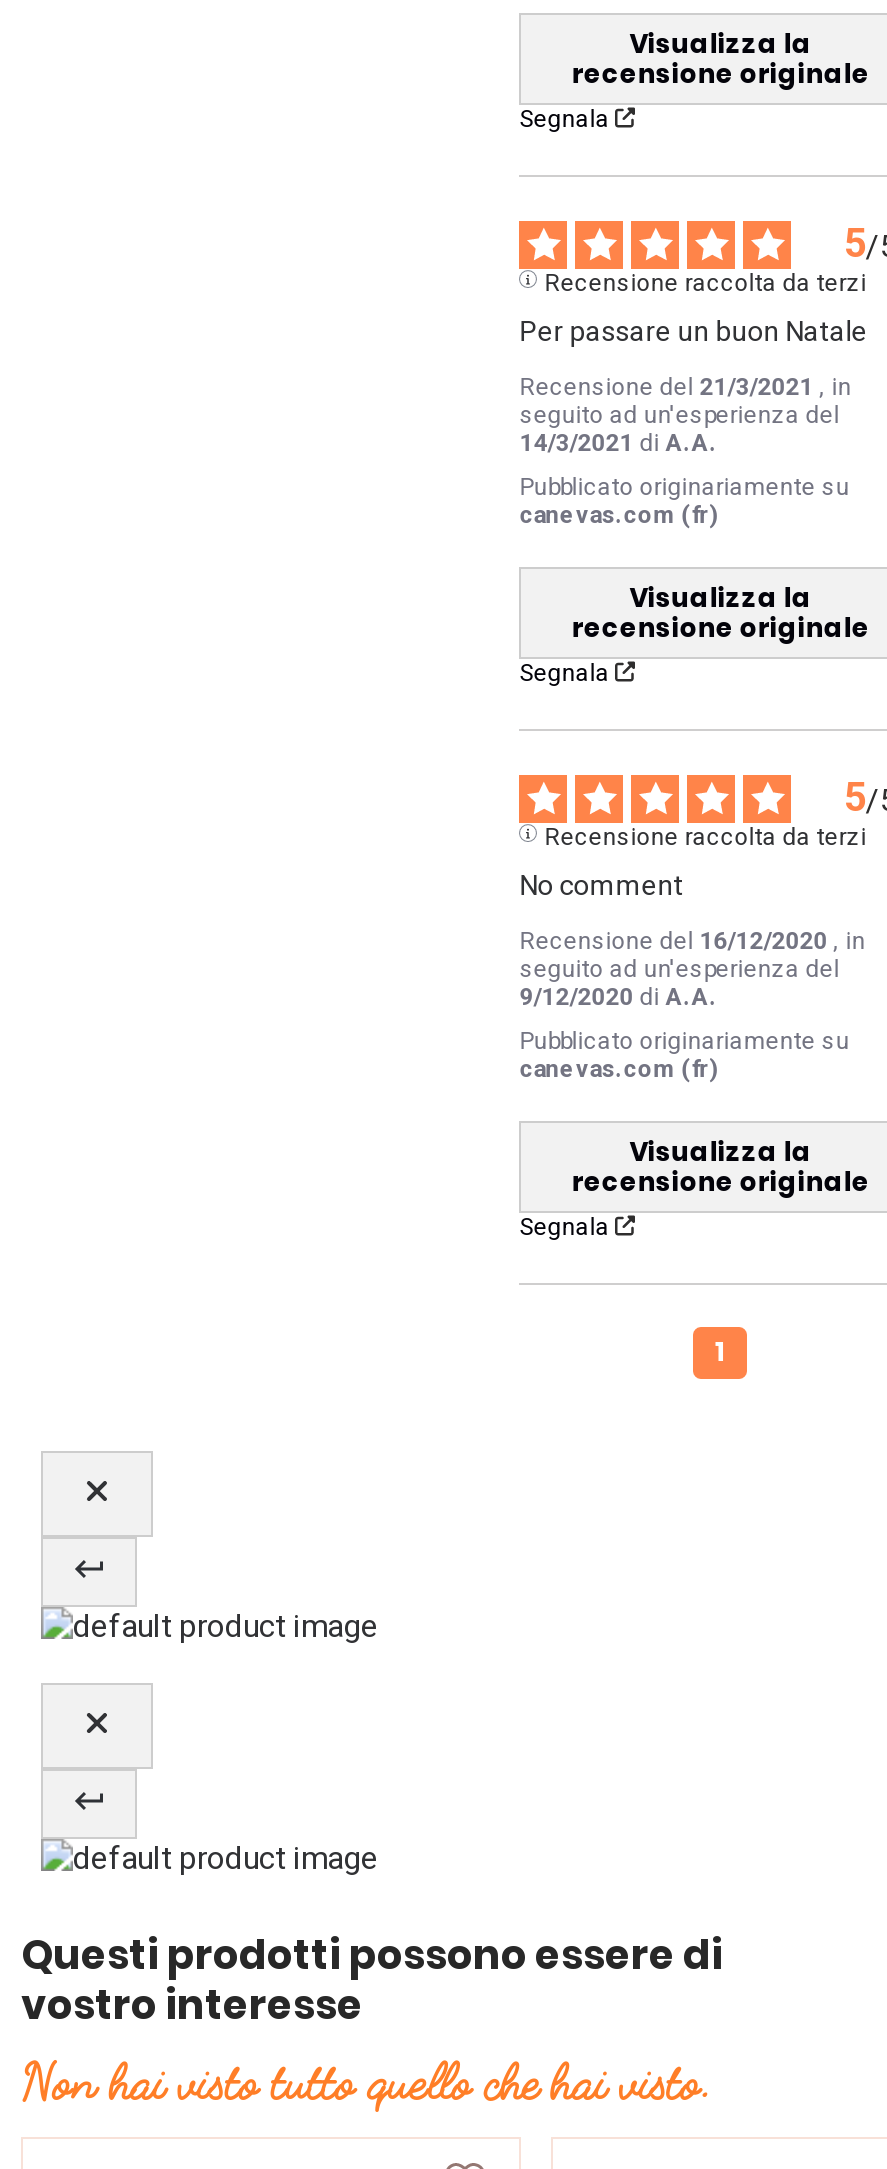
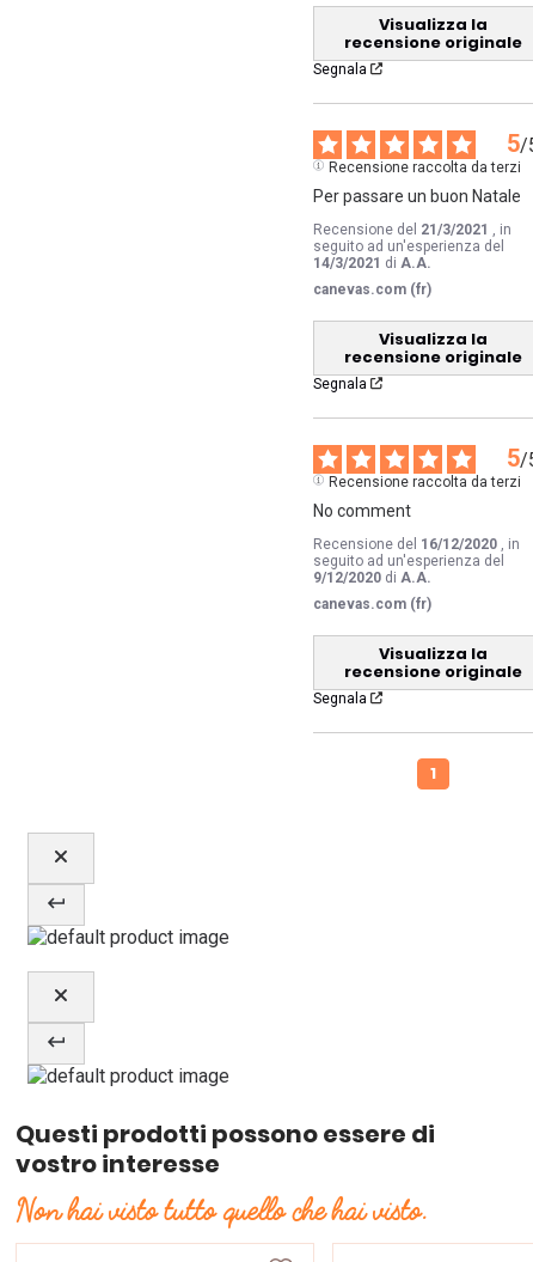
- Pubblicato originariamente su

- Pubblicato originariamente su
